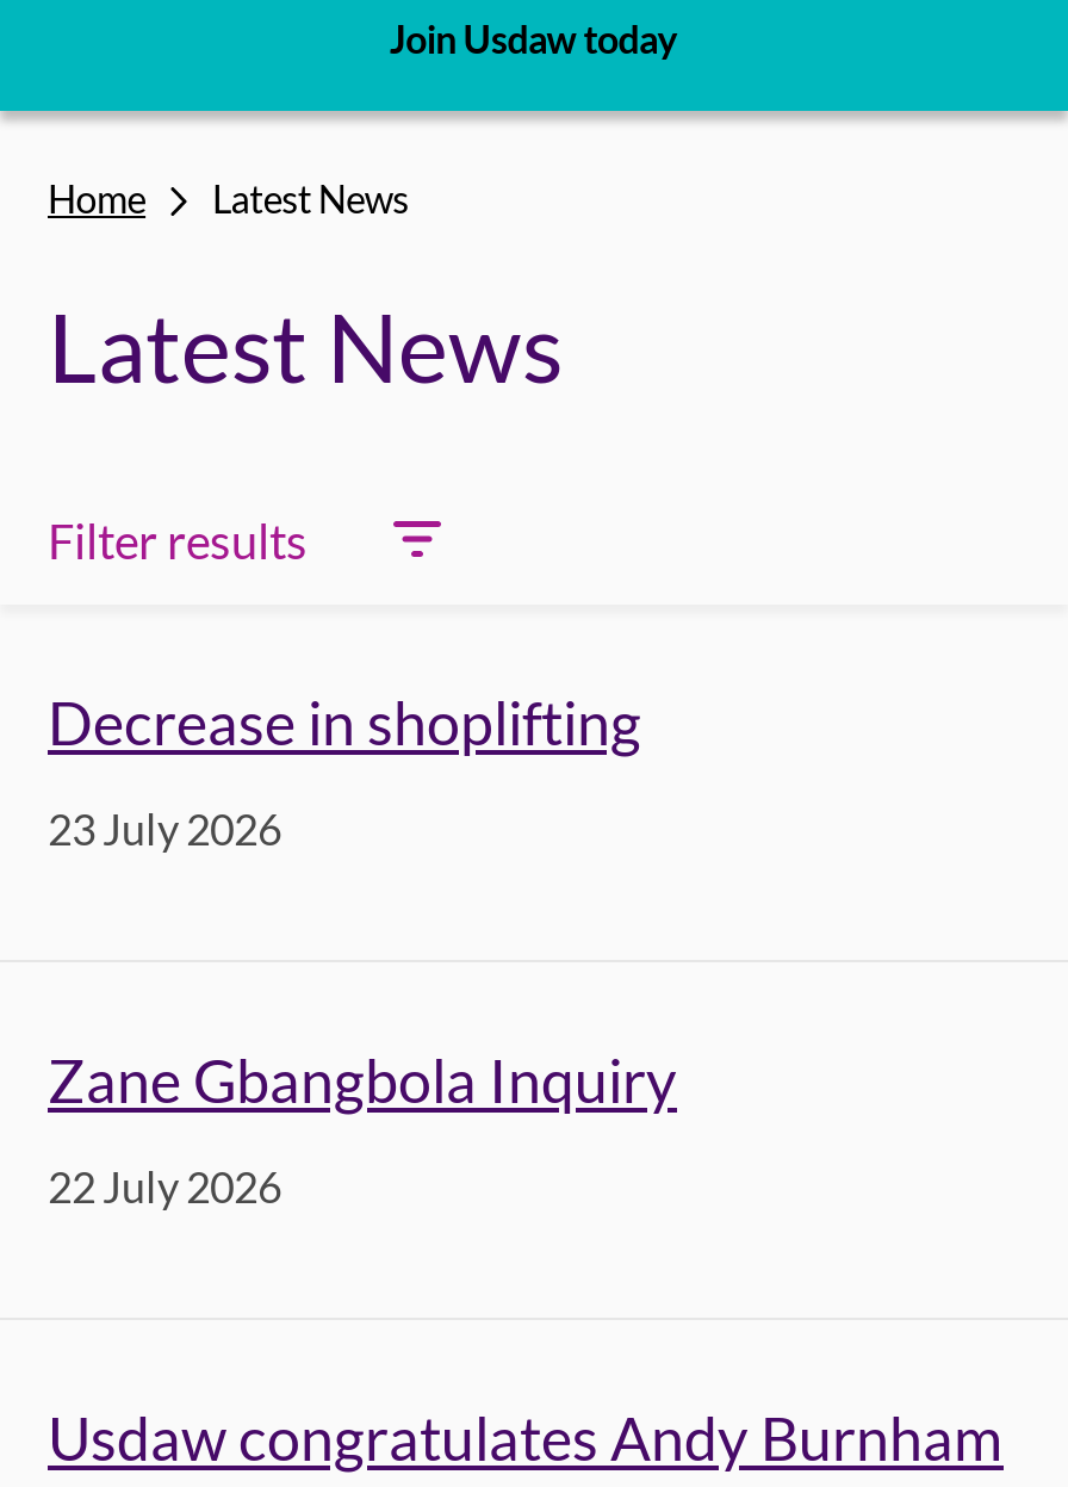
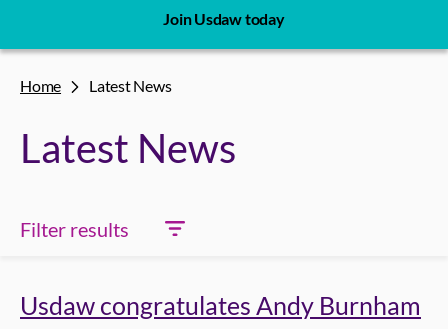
- Decrease in shoplifting
- 23 July 2026

- Zane Gbangbola Inquiry
- 22 July 2026
